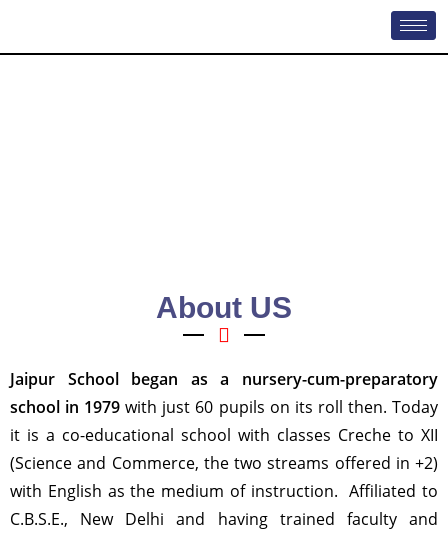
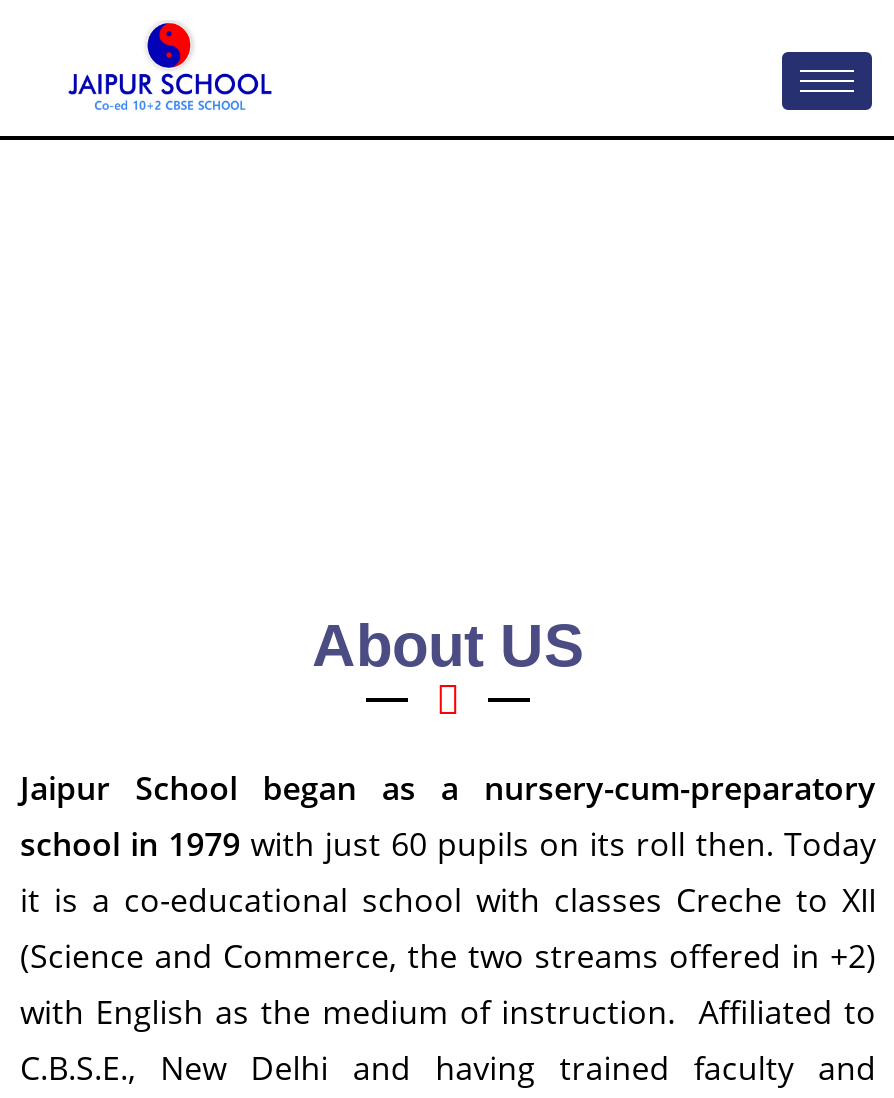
+ [image]
